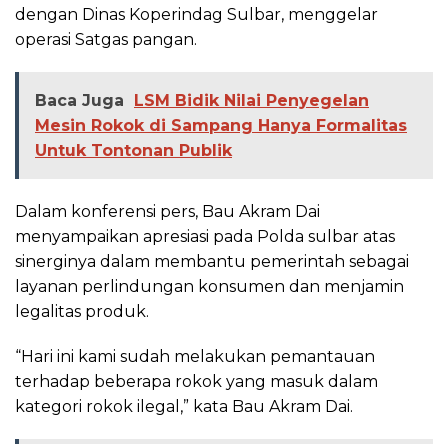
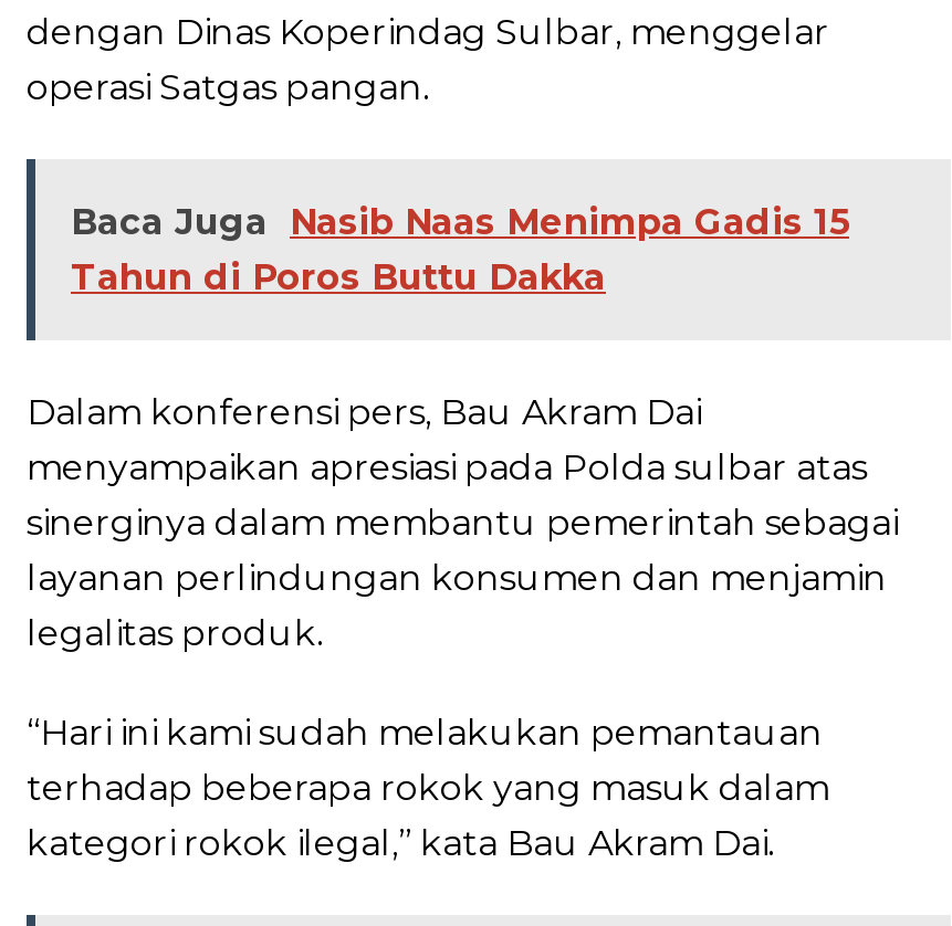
- Baca Juga LSM Bidik Nilai Penyegelan
- Mesin Rokok di Sampang Hanya Formalitas
- Untuk Tontonan Publik
+ Baca Juga Nasib Naas Menimpa Gadis 15
+ Tahun di Poros Buttu Dakka
